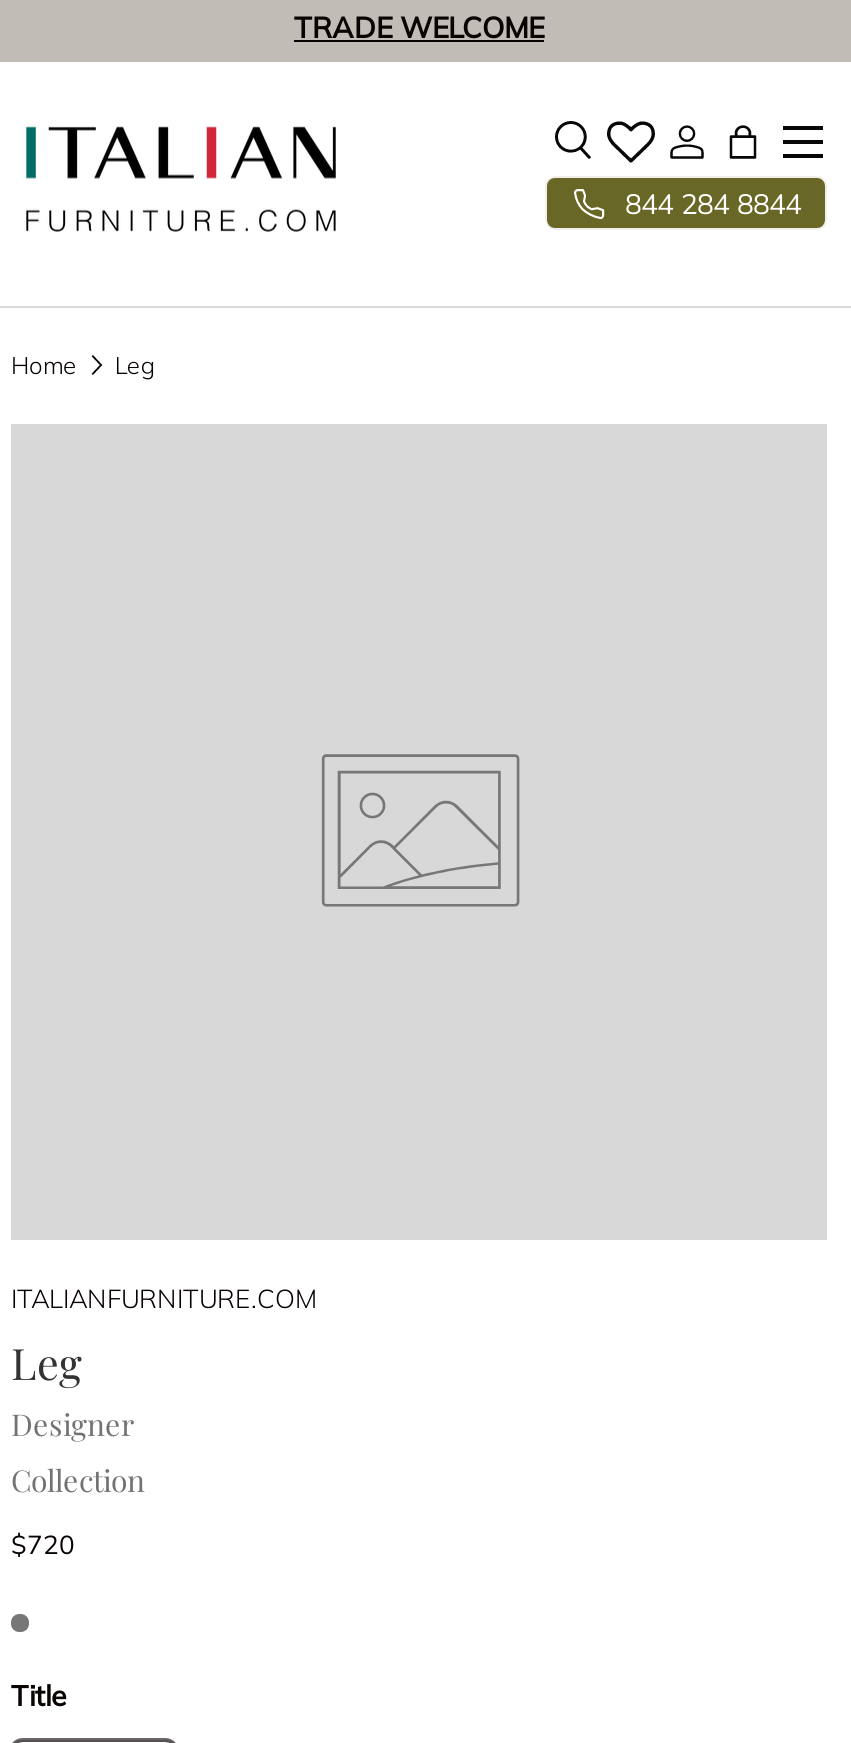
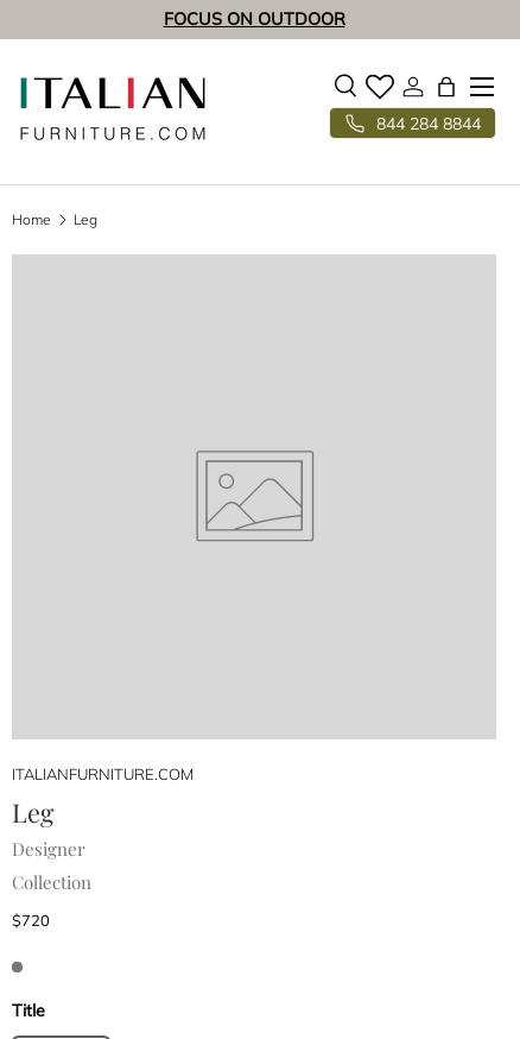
- TRADE WELCOME
+ FOCUS ON OUTDOOR
